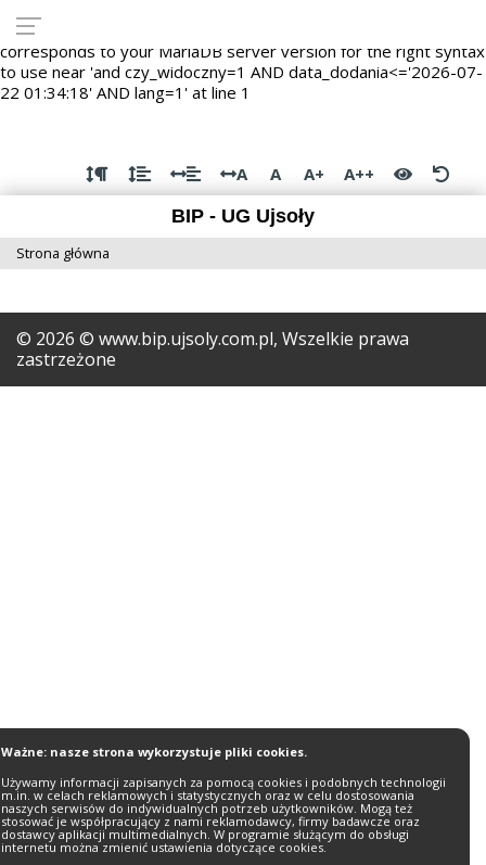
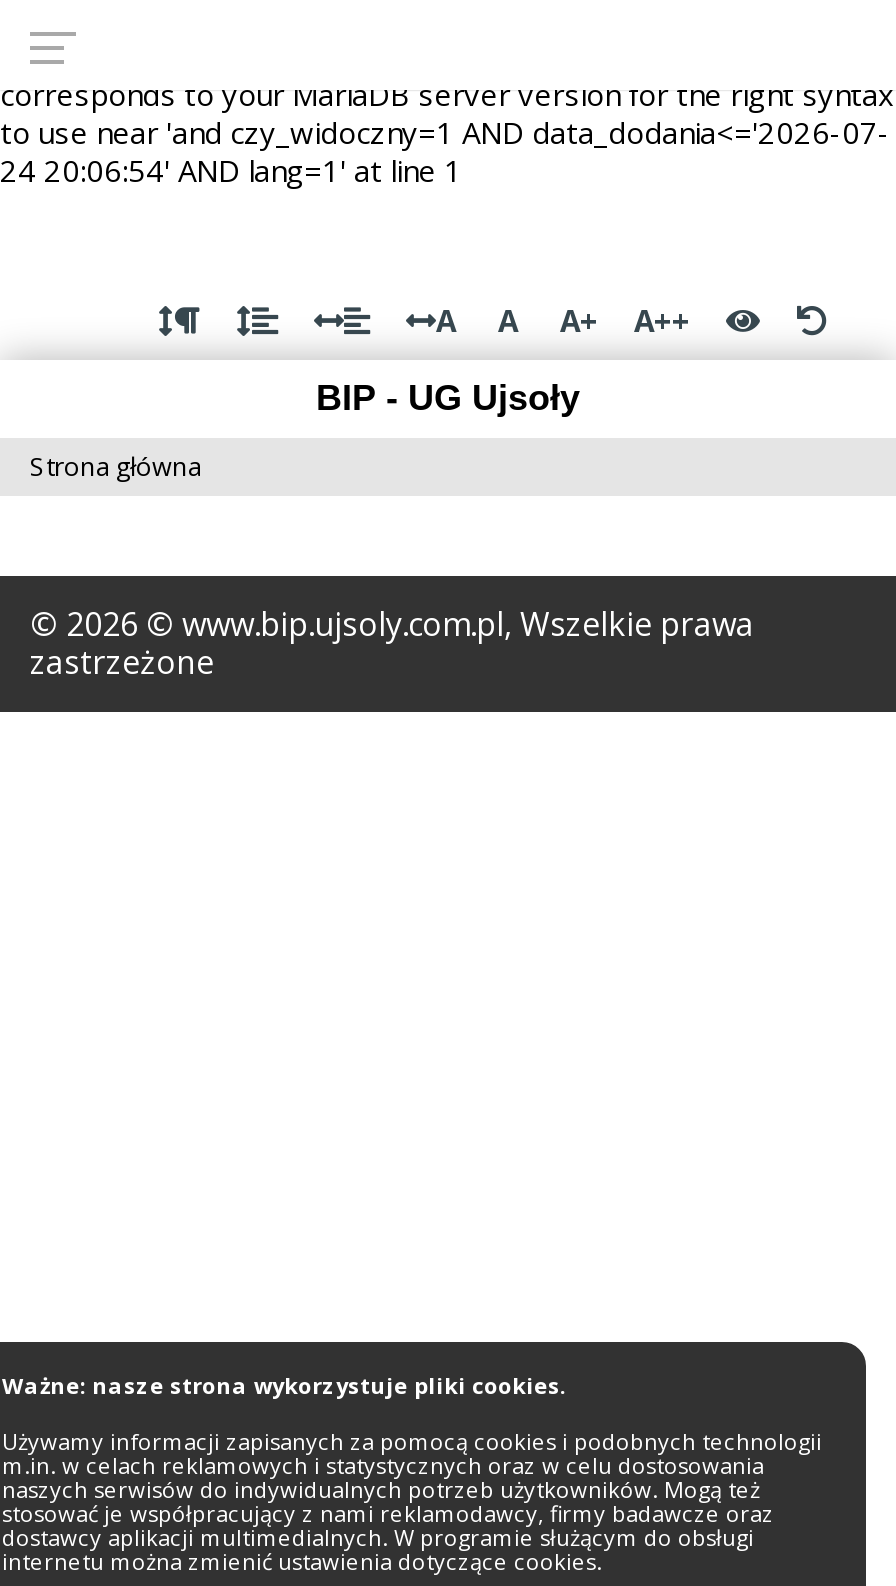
- 22 01:34:18' AND lang=1' at line 1
+ 24 20:06:54' AND lang=1' at line 1
